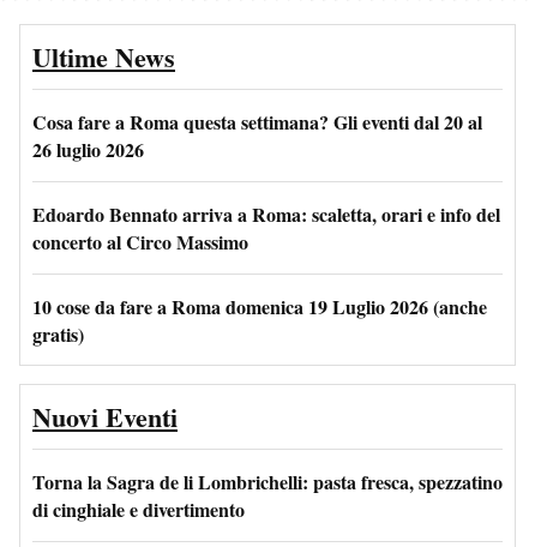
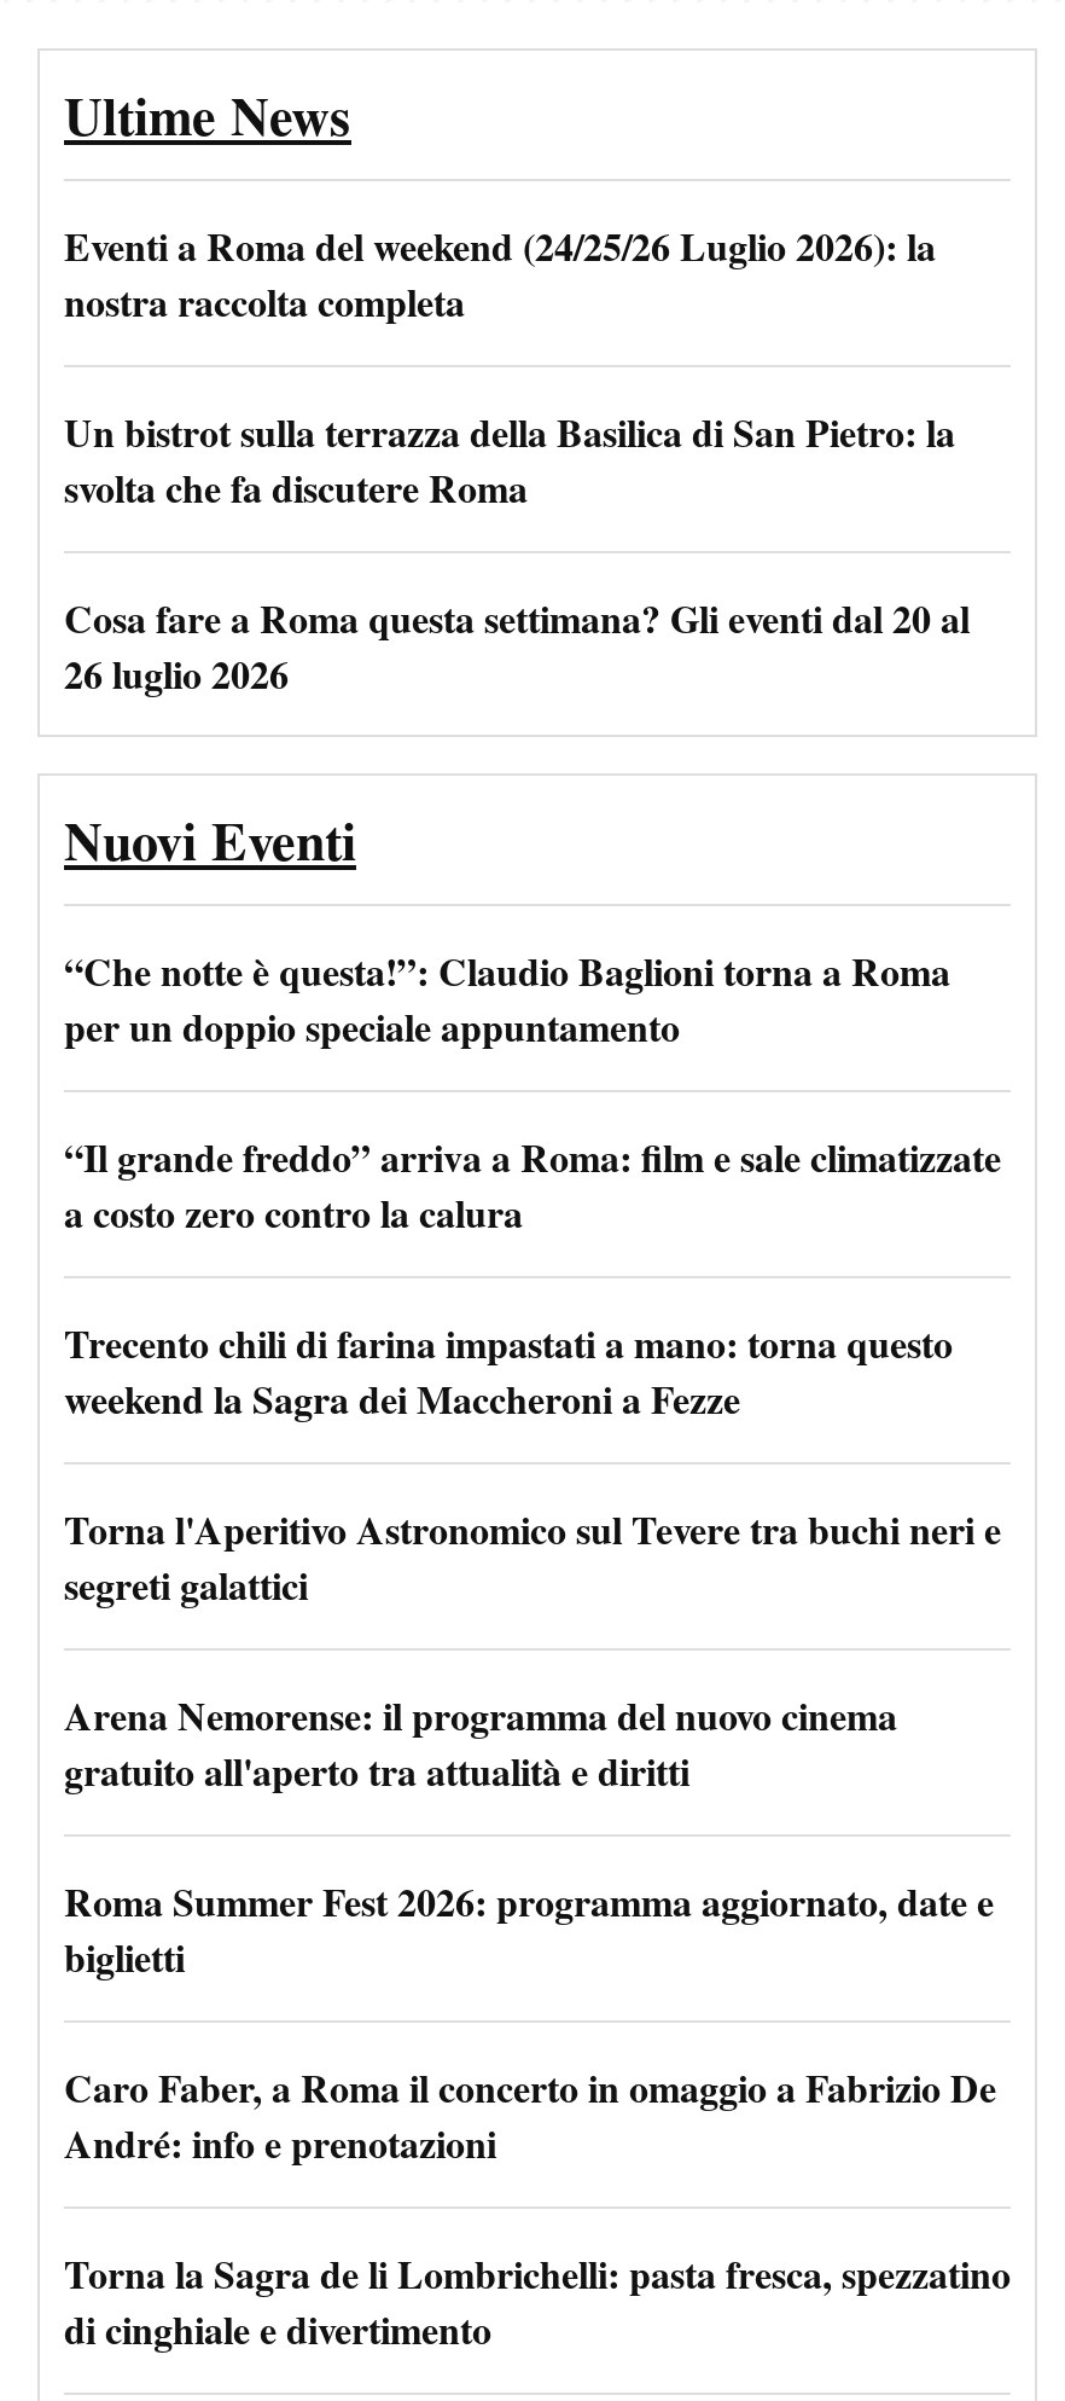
+ Eventi a Roma del weekend (24/25/26 Luglio 2026): la
+ nostra raccolta completa
+ Un bistrot sulla terrazza della Basilica di San Pietro: la
+ svolta che fa discutere Roma

- Edoardo Bennato arriva a Roma: scaletta, orari e info del
- concerto al Circo Massimo
- 10 cose da fare a Roma domenica 19 Luglio 2026 (anche
- gratis)

+ “Che notte è questa!”: Claudio Baglioni torna a Roma
+ per un doppio speciale appuntamento
+ “Il grande freddo” arriva a Roma: film e sale climatizzate
+ a costo zero contro la calura
+ Trecento chili di farina impastati a mano: torna questo
+ weekend la Sagra dei Maccheroni a Fezze
+ Torna l'Aperitivo Astronomico sul Tevere tra buchi neri e
+ segreti galattici
+ Arena Nemorense: il programma del nuovo cinema
+ gratuito all'aperto tra attualità e diritti
+ Roma Summer Fest 2026: programma aggiornato, date e
+ biglietti
+ Caro Faber, a Roma il concerto in omaggio a Fabrizio De
+ André: info e prenotazioni
